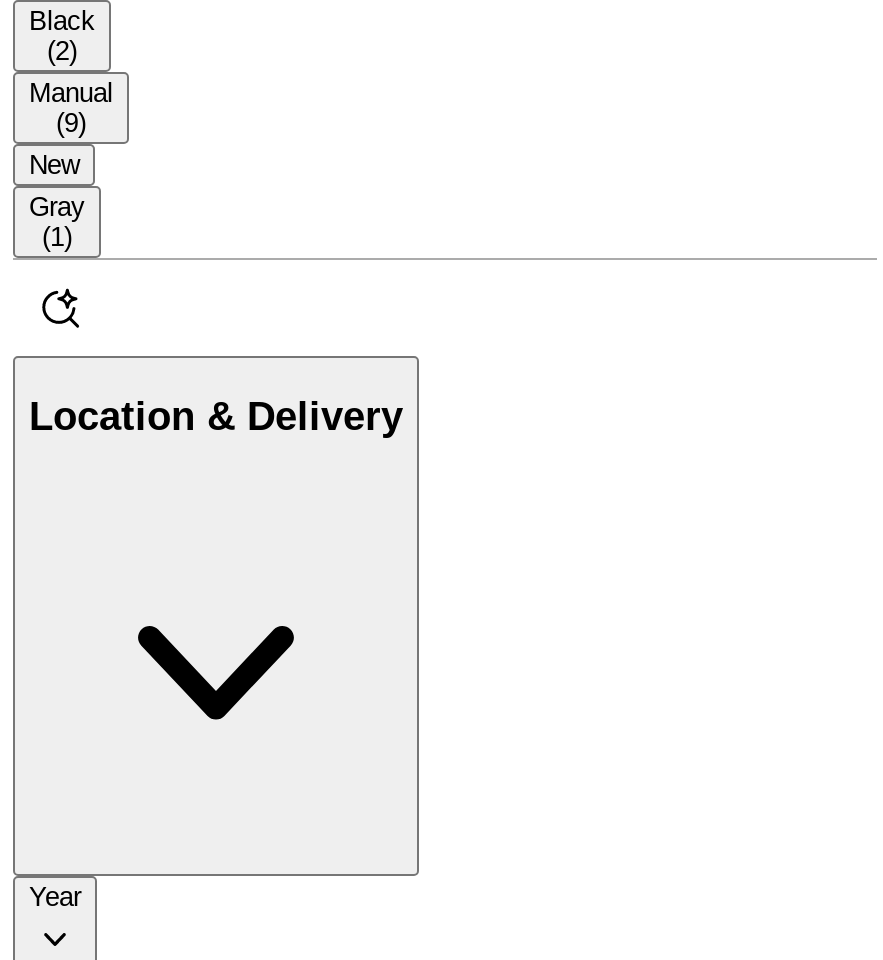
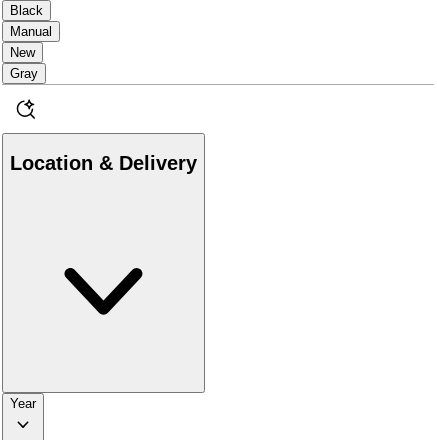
- (2)

- (9)

- (1)
